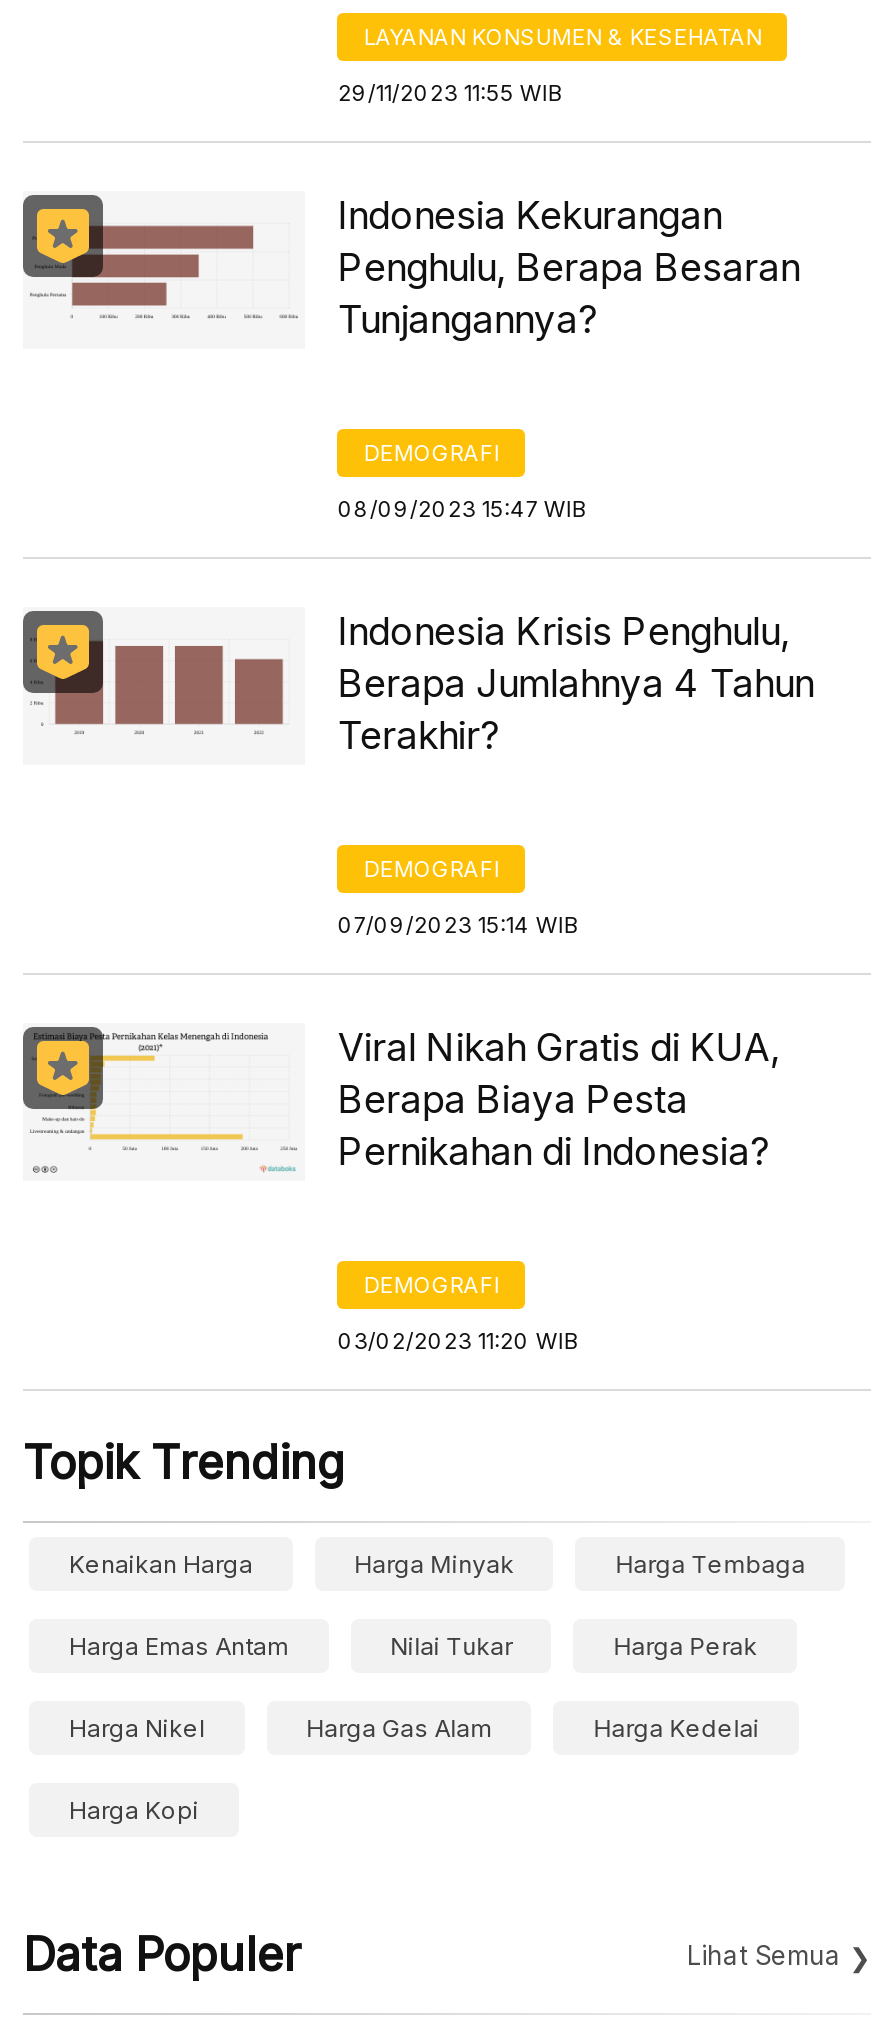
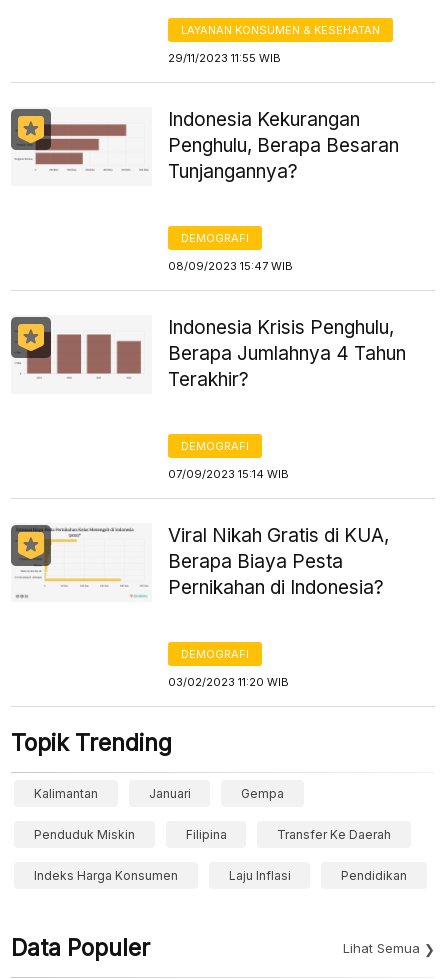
- Kenaikan Harga
- Harga Minyak
- Harga Tembaga
- Harga Emas Antam
- Nilai Tukar
- Harga Perak
- Harga Nikel
- Harga Gas Alam
- Harga Kedelai
- Harga Kopi
+ Kalimantan
+ Januari
+ Gempa
+ Penduduk Miskin
+ Filipina
+ Transfer Ke Daerah
+ Indeks Harga Konsumen
+ Laju Inflasi
+ Pendidikan
